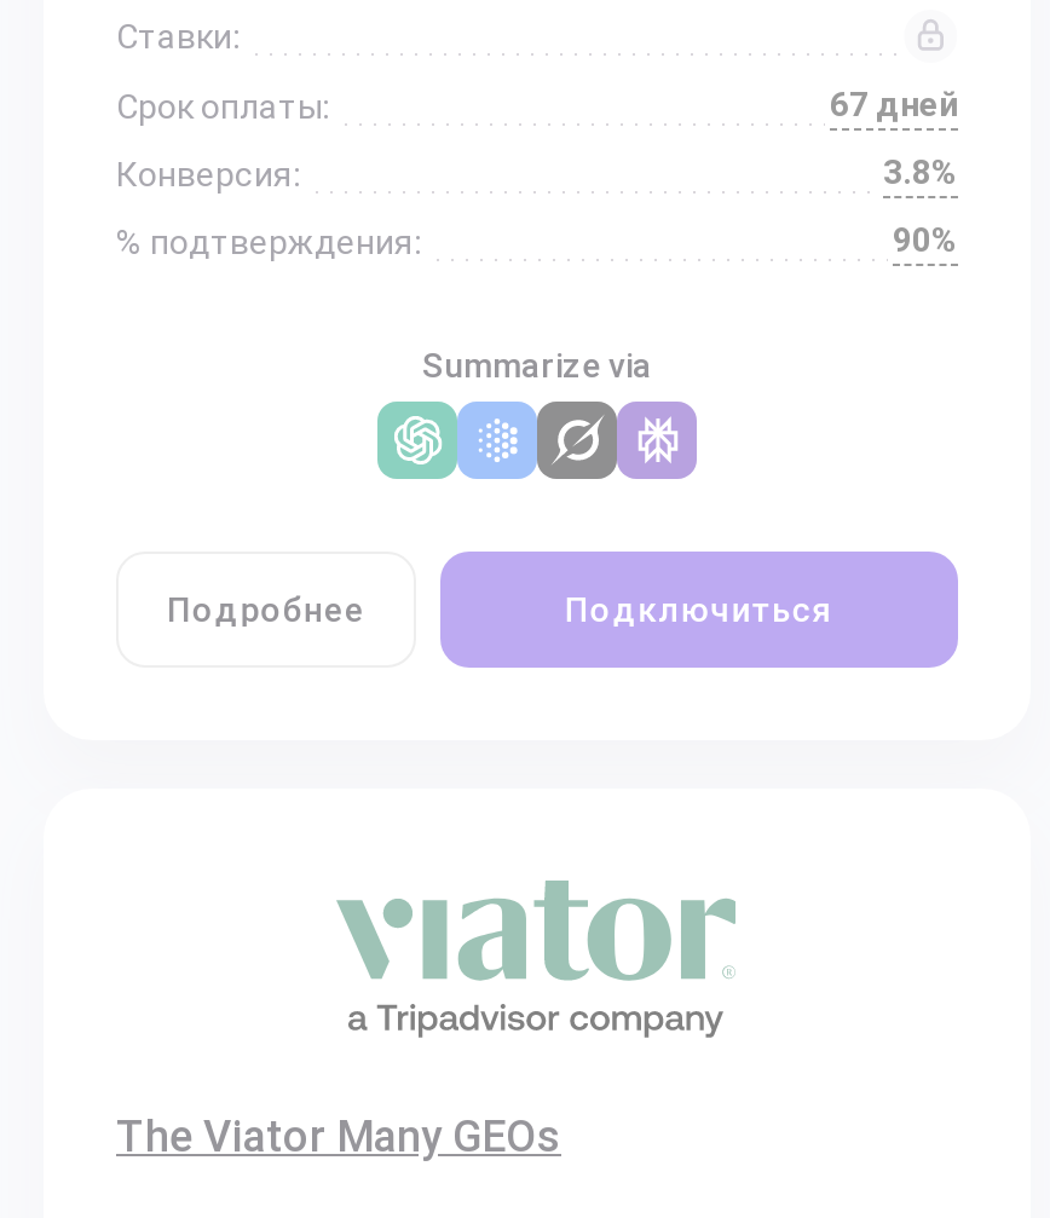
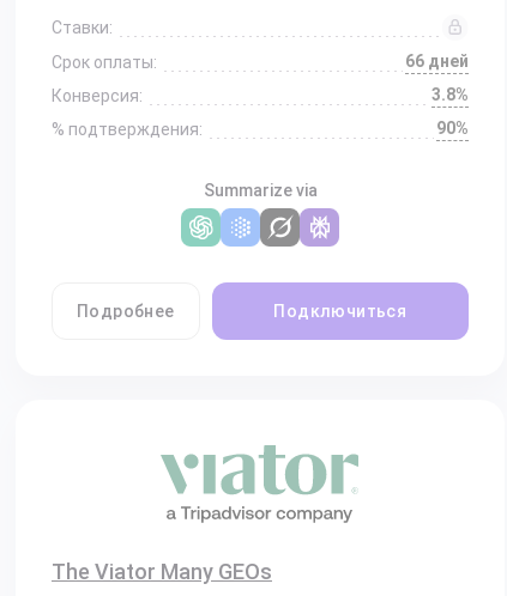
- 67 дней
+ 66 дней
